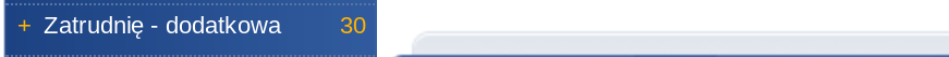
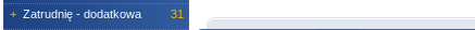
- 30
+ 31
